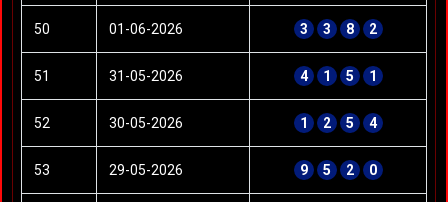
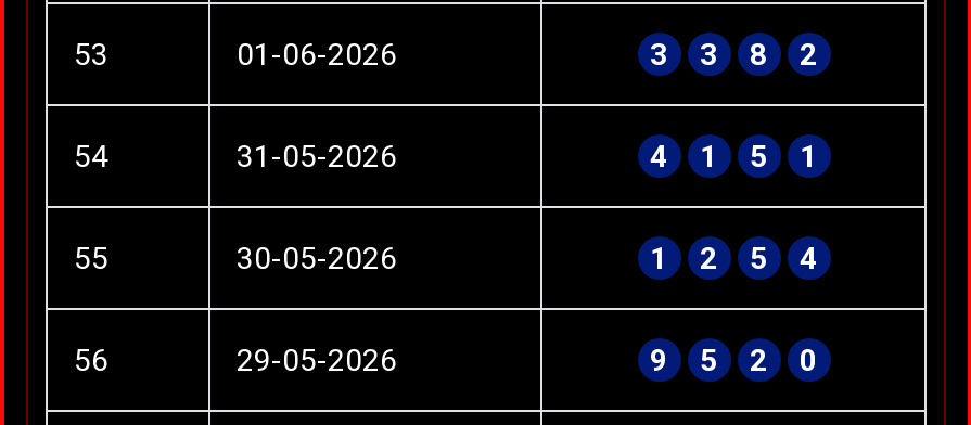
- 50
+ 53

- 51
+ 54

- 52
+ 55

- 53
+ 56
